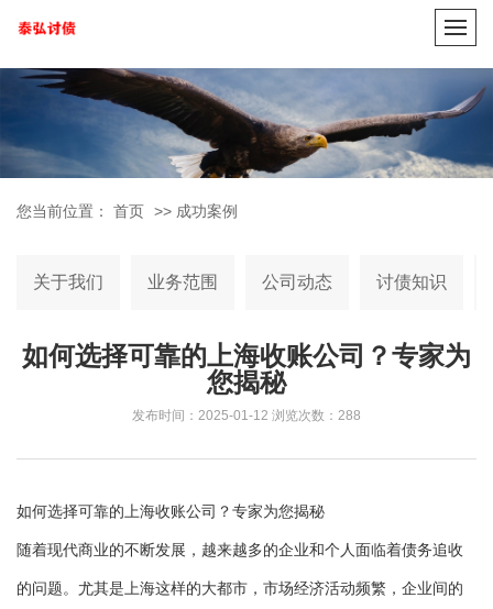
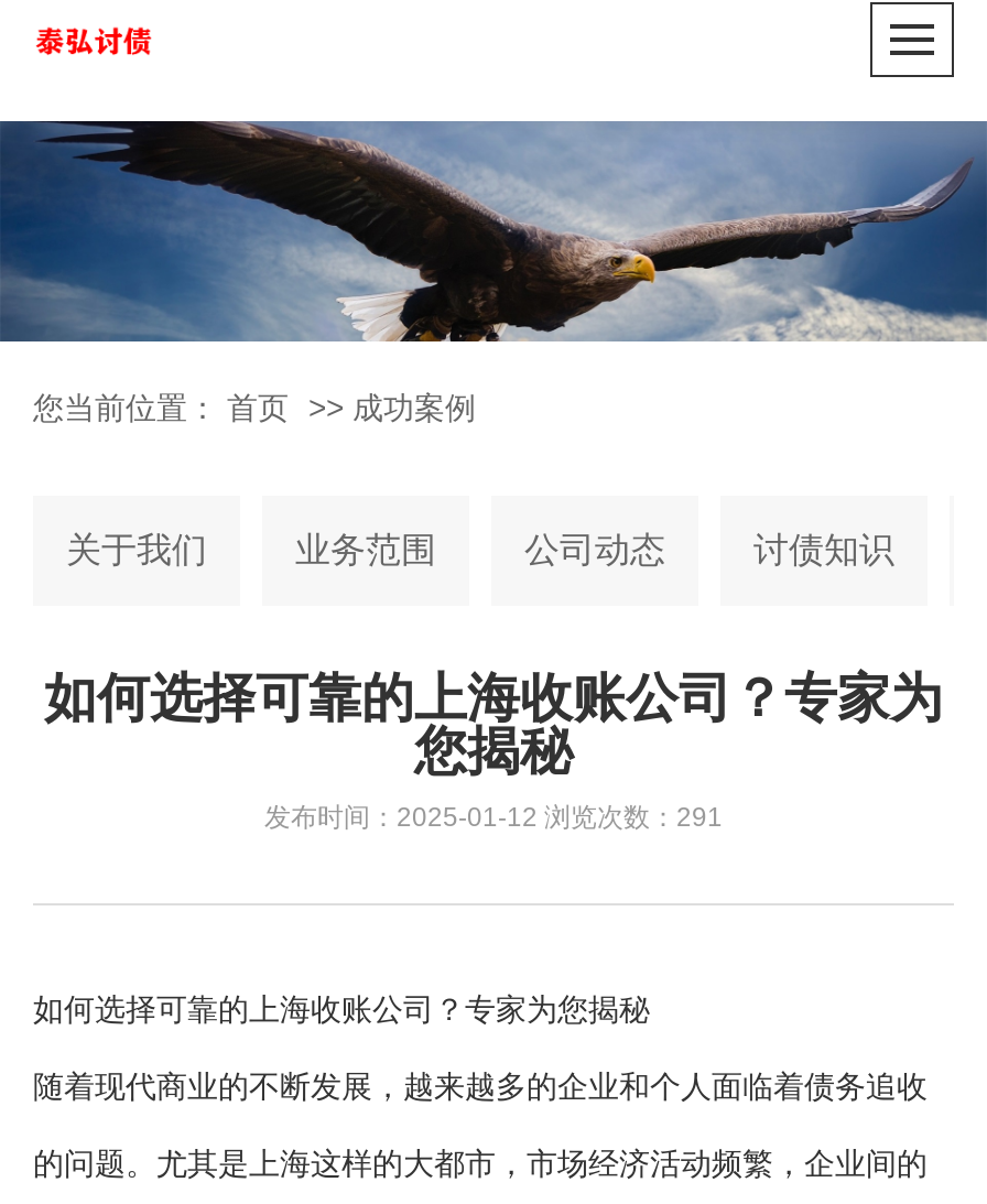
- 发布时间：2025-01-12浏览次数：288
+ 发布时间：2025-01-12浏览次数：291
